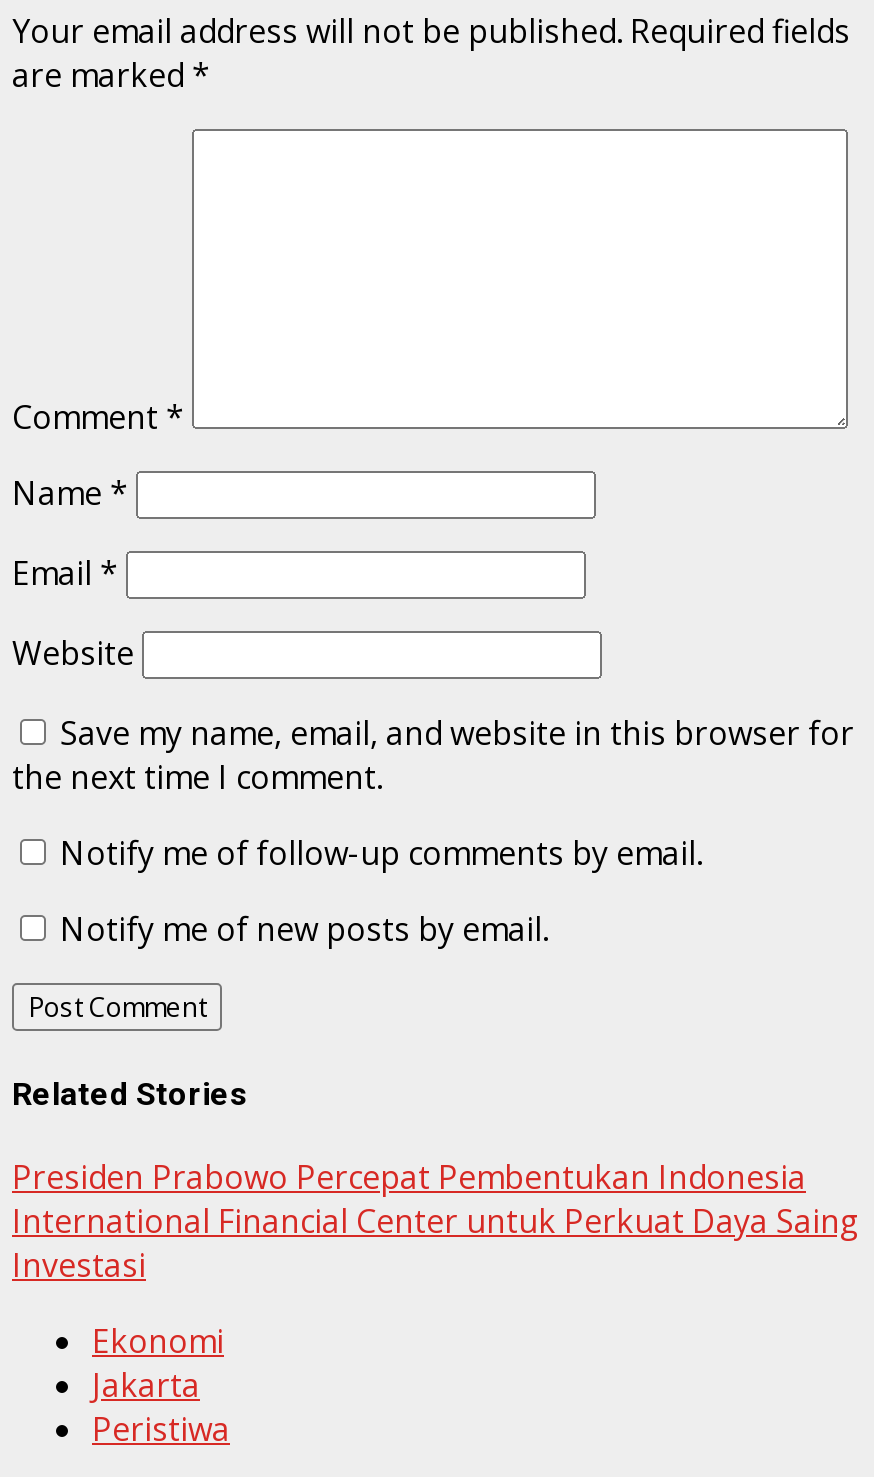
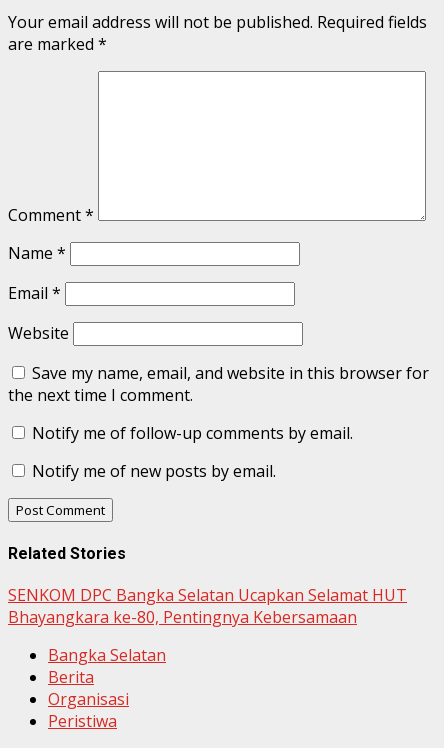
- Presiden Prabowo Percepat Pembentukan Indonesia
- International Financial Center untuk Perkuat Daya Saing
- Investasi
+ SENKOM DPC Bangka Selatan Ucapkan Selamat HUT
+ Bhayangkara ke-80, Pentingnya Kebersamaan

- Ekonomi
- Jakarta
+ Bangka Selatan
+ Berita
+ Organisasi
